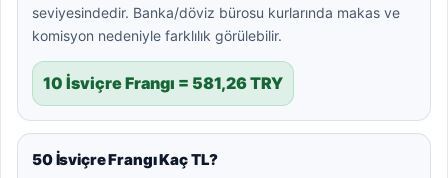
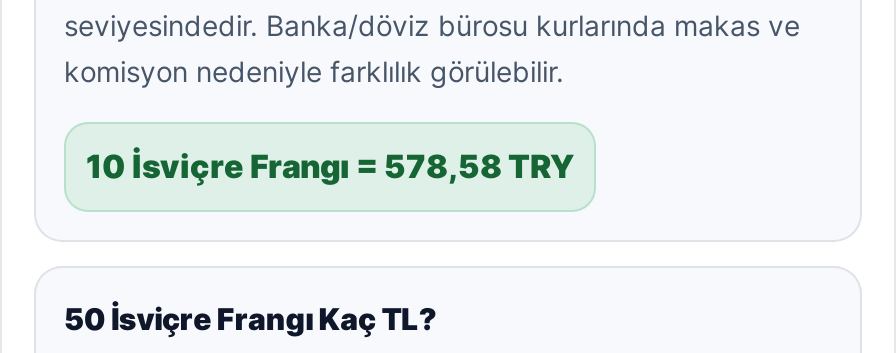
- 10 İsviçre Frangı = 581,26 TRY
+ 10 İsviçre Frangı = 578,58 TRY
